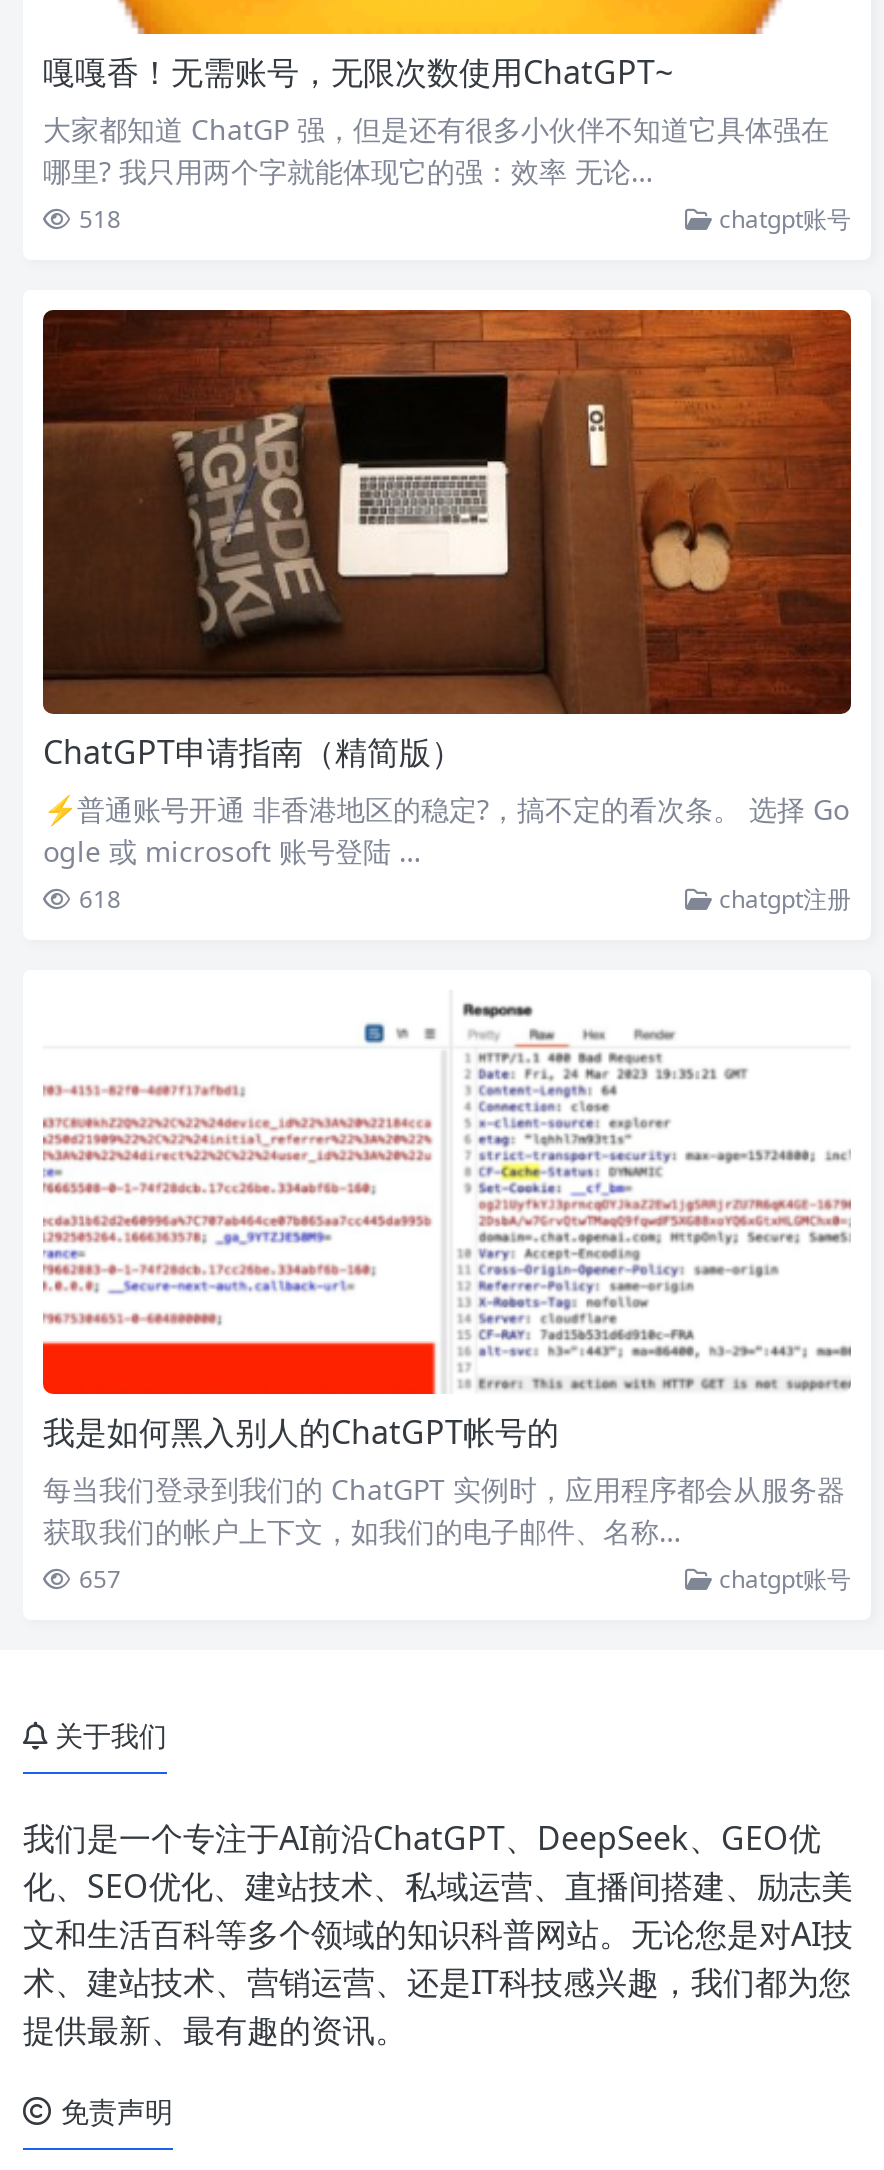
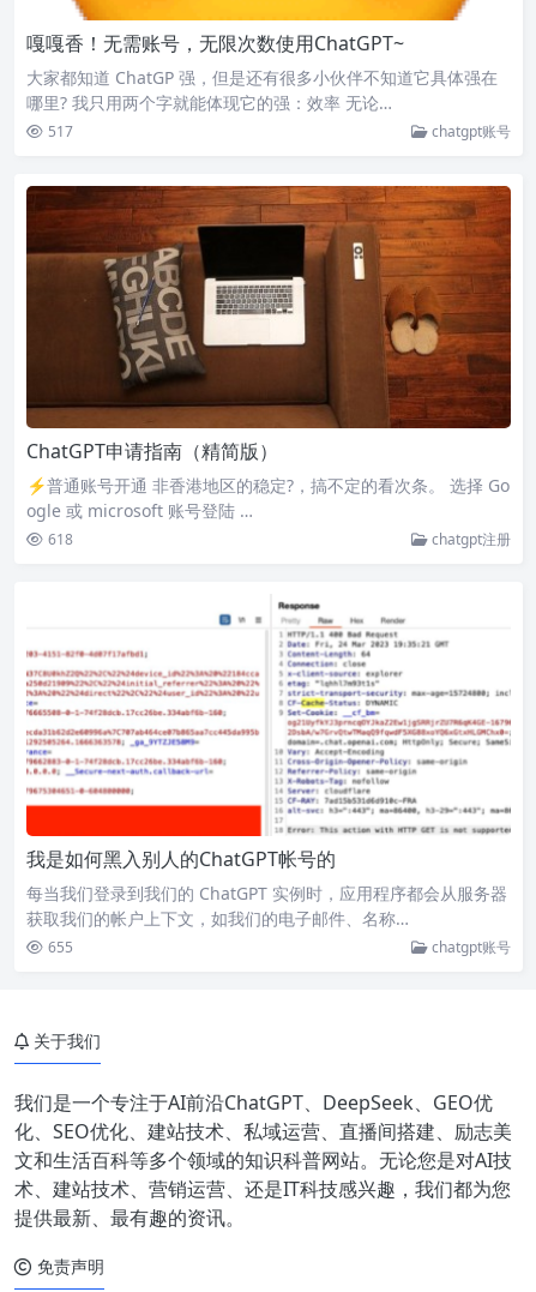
- 518
+ 517

- 657
+ 655
